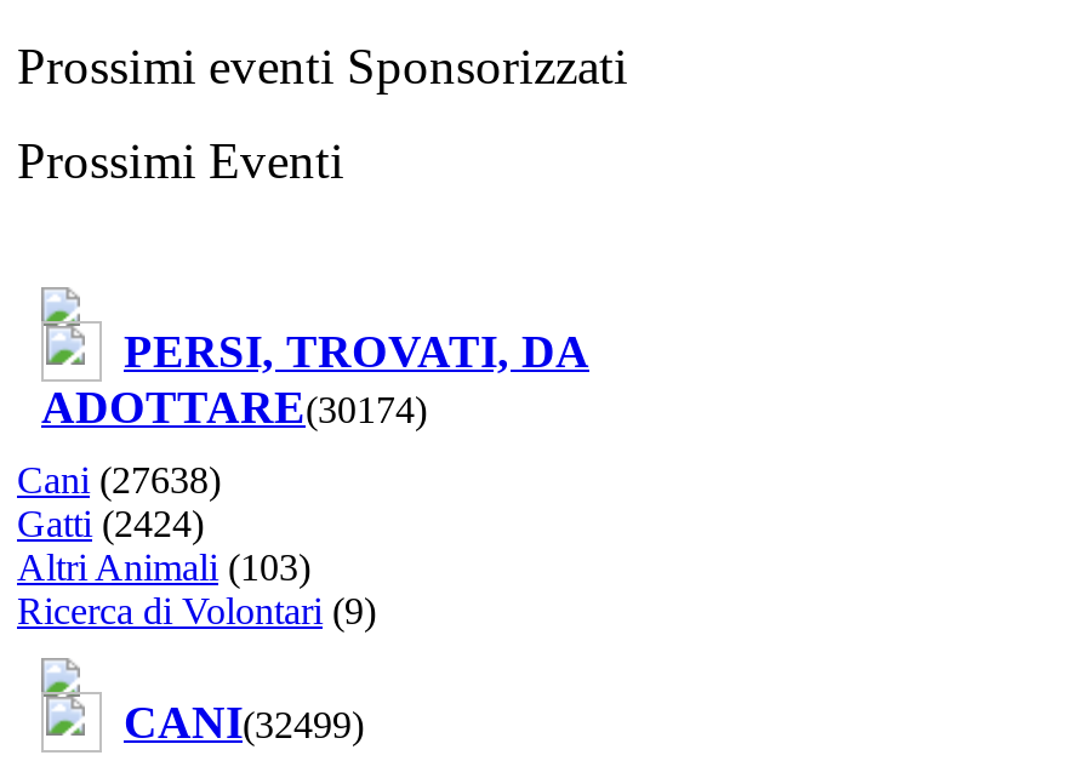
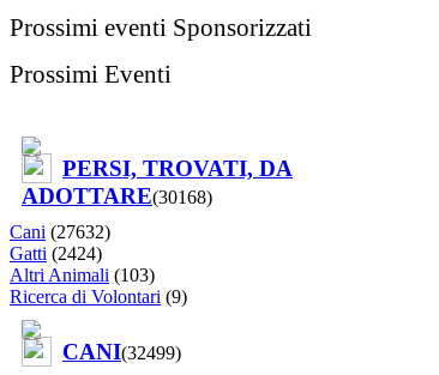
- ADOTTARE(30174)
+ ADOTTARE(30168)

- Cani (27638)
+ Cani (27632)
